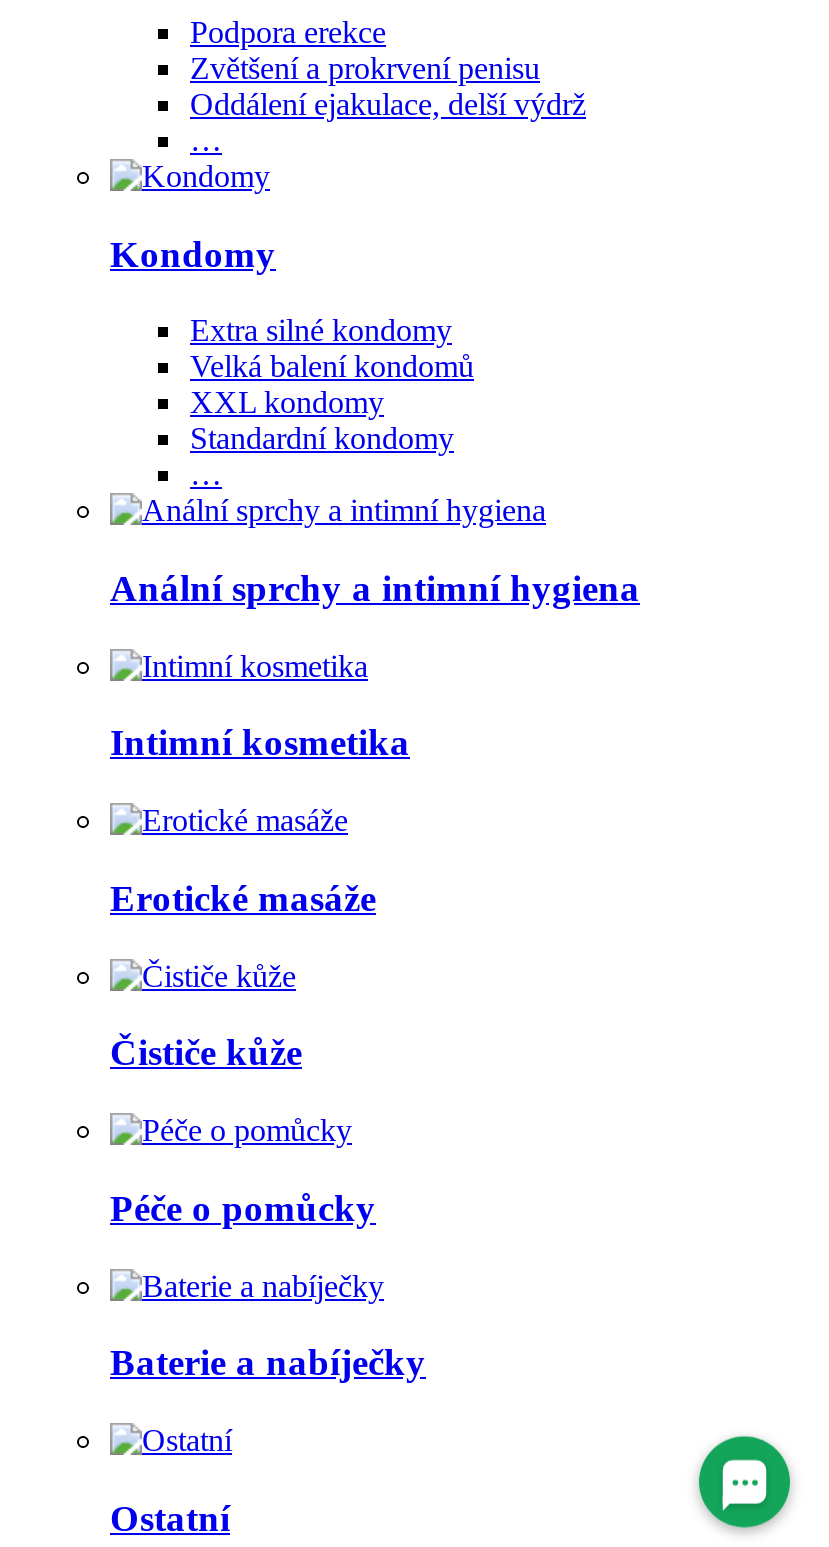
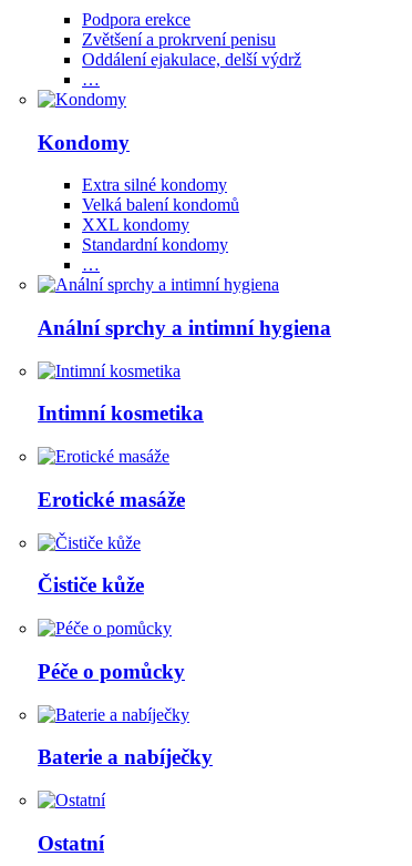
- [image]
